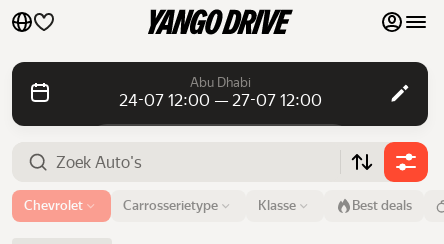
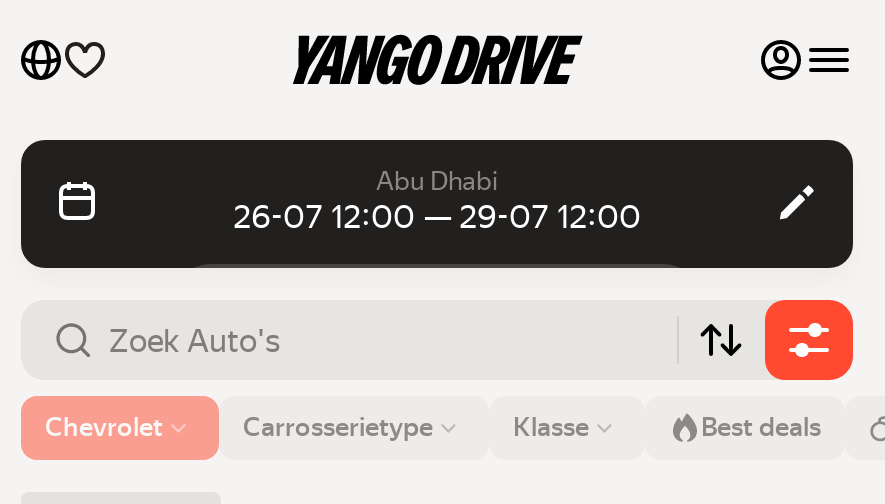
- 24-07 12:00 — 27-07 12:00
+ 26-07 12:00 — 29-07 12:00
